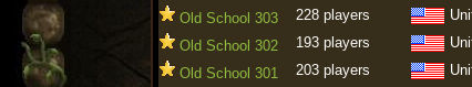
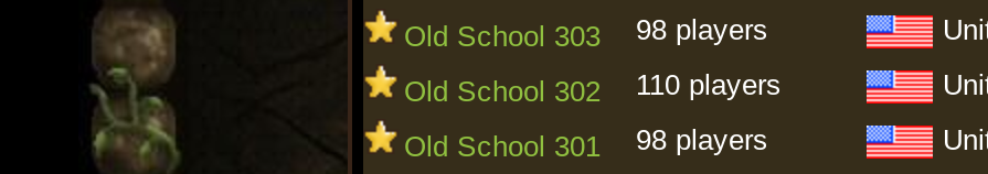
- Old School 303 228 players
+ Old School 303 98 players

- Old School 302 193 players
+ Old School 302 110 players

- Old School 301 203 players
+ Old School 301 98 players
